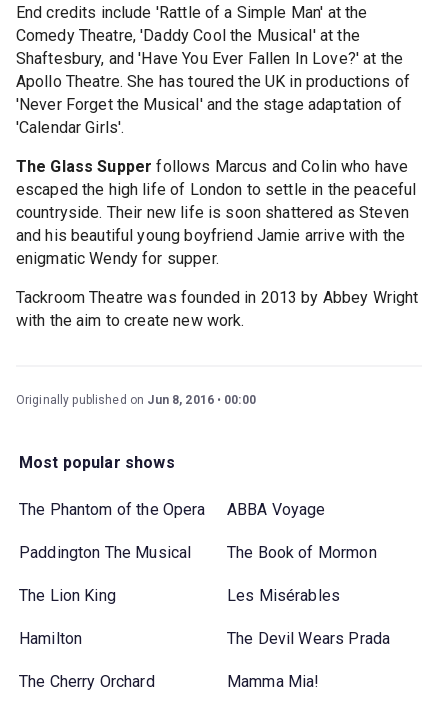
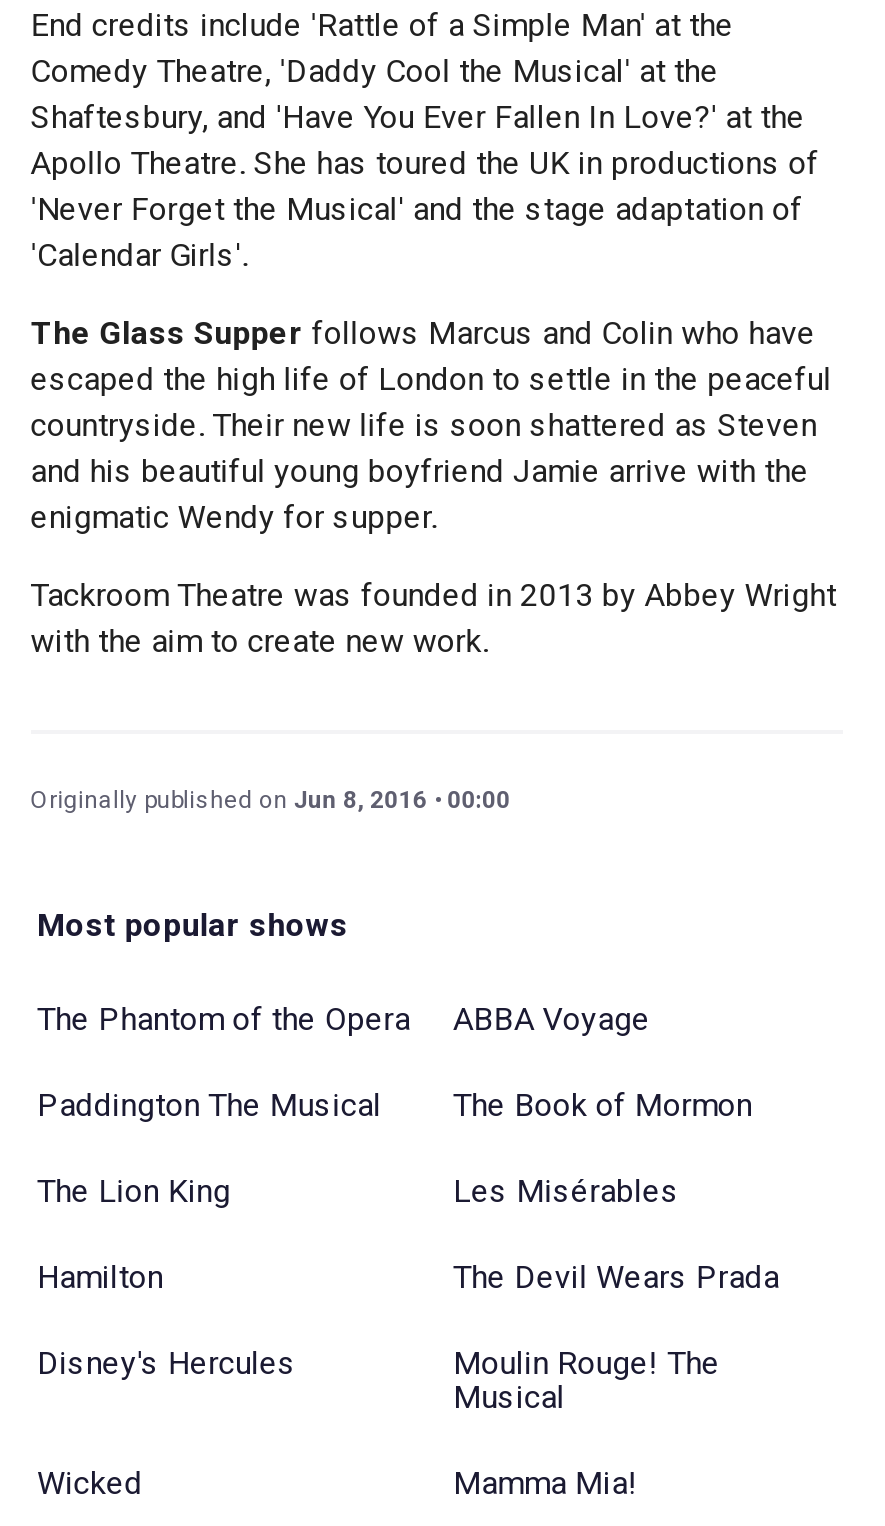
- The Cherry Orchard
+ Disney's Hercules
+ Moulin Rouge! The
+ Musical
+ Wicked
